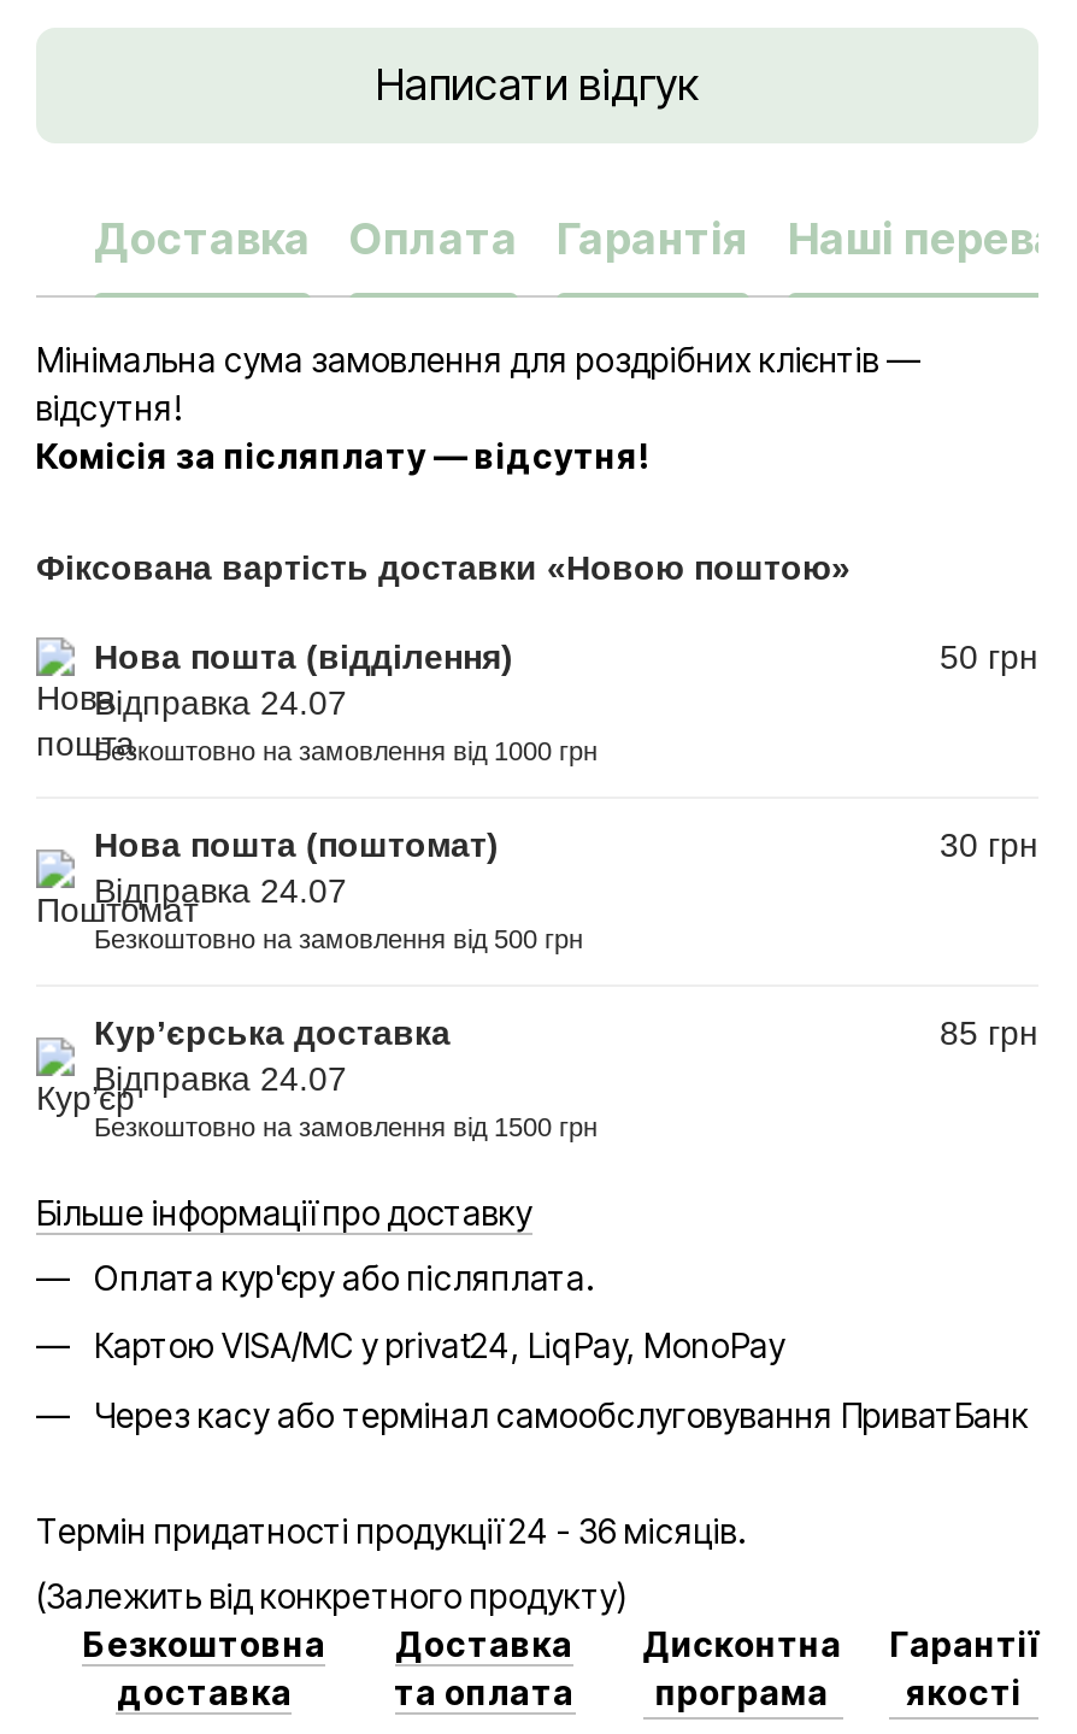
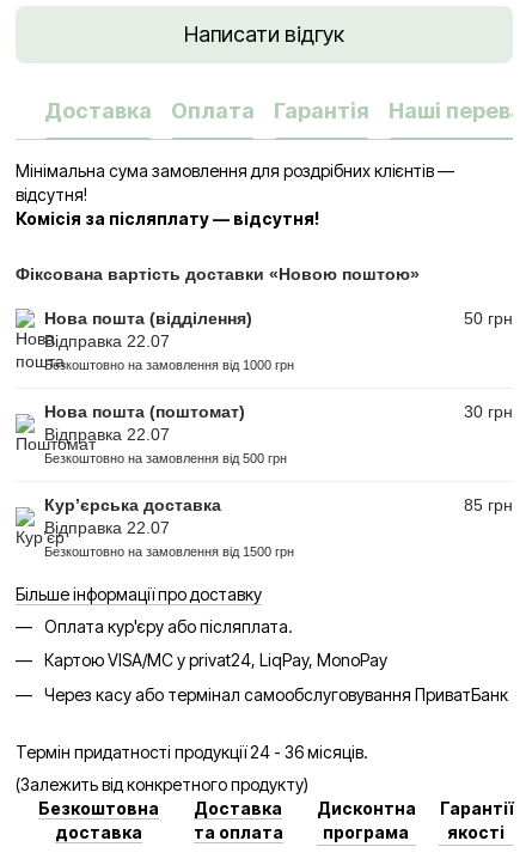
- Відправка 24.07
+ Відправка 22.07

- Відправка 24.07
+ Відправка 22.07

- Відправка 24.07
+ Відправка 22.07
